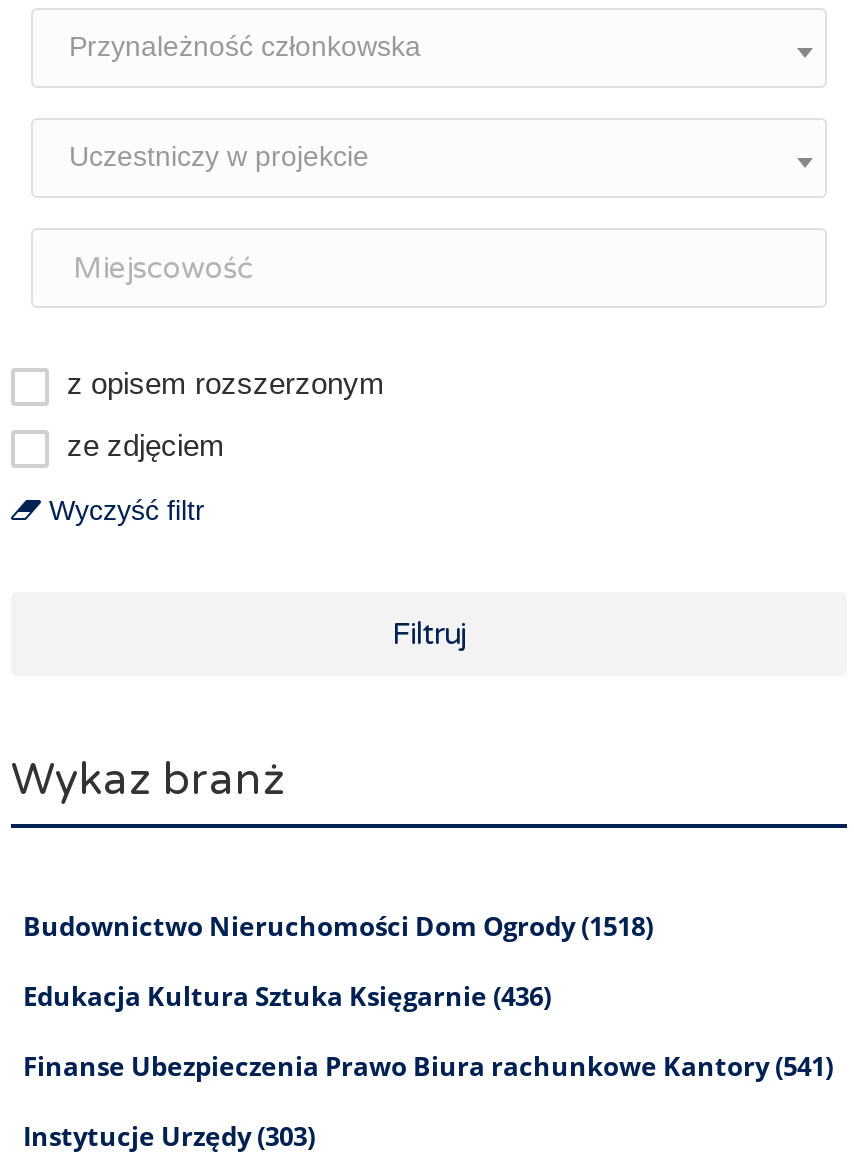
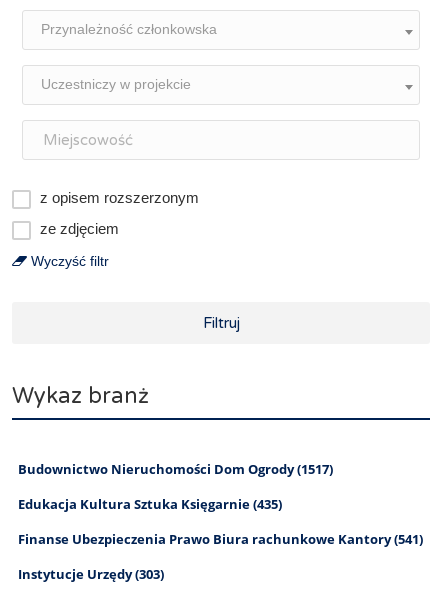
- Budownictwo Nieruchomości Dom Ogrody (1518)
+ Budownictwo Nieruchomości Dom Ogrody (1517)

- Edukacja Kultura Sztuka Księgarnie (436)
+ Edukacja Kultura Sztuka Księgarnie (435)
